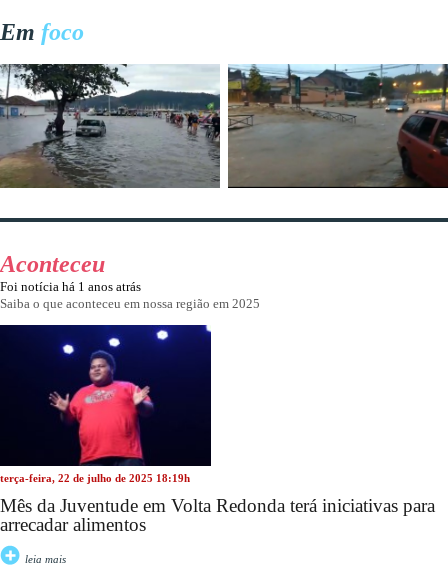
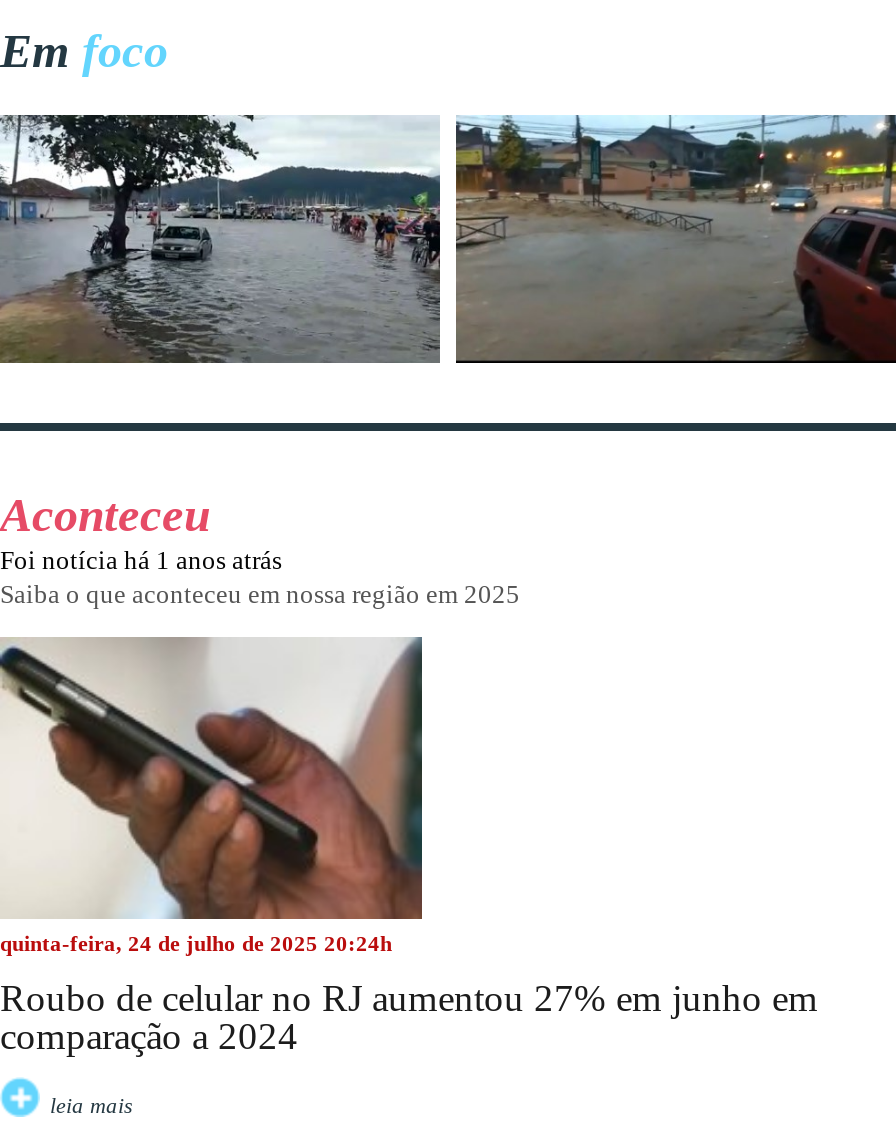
- [image]
- terça-feira, 22 de julho de 2025 18:19h
+ [image]
+ quinta-feira, 24 de julho de 2025 20:24h

- Mês da Juventude em Volta Redonda terá iniciativas para
- arrecadar alimentos
+ Roubo de celular no RJ aumentou 27% em junho em
+ comparação a 2024
